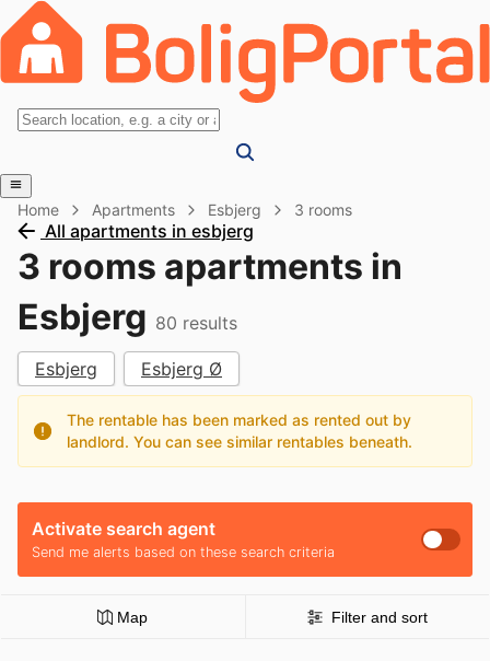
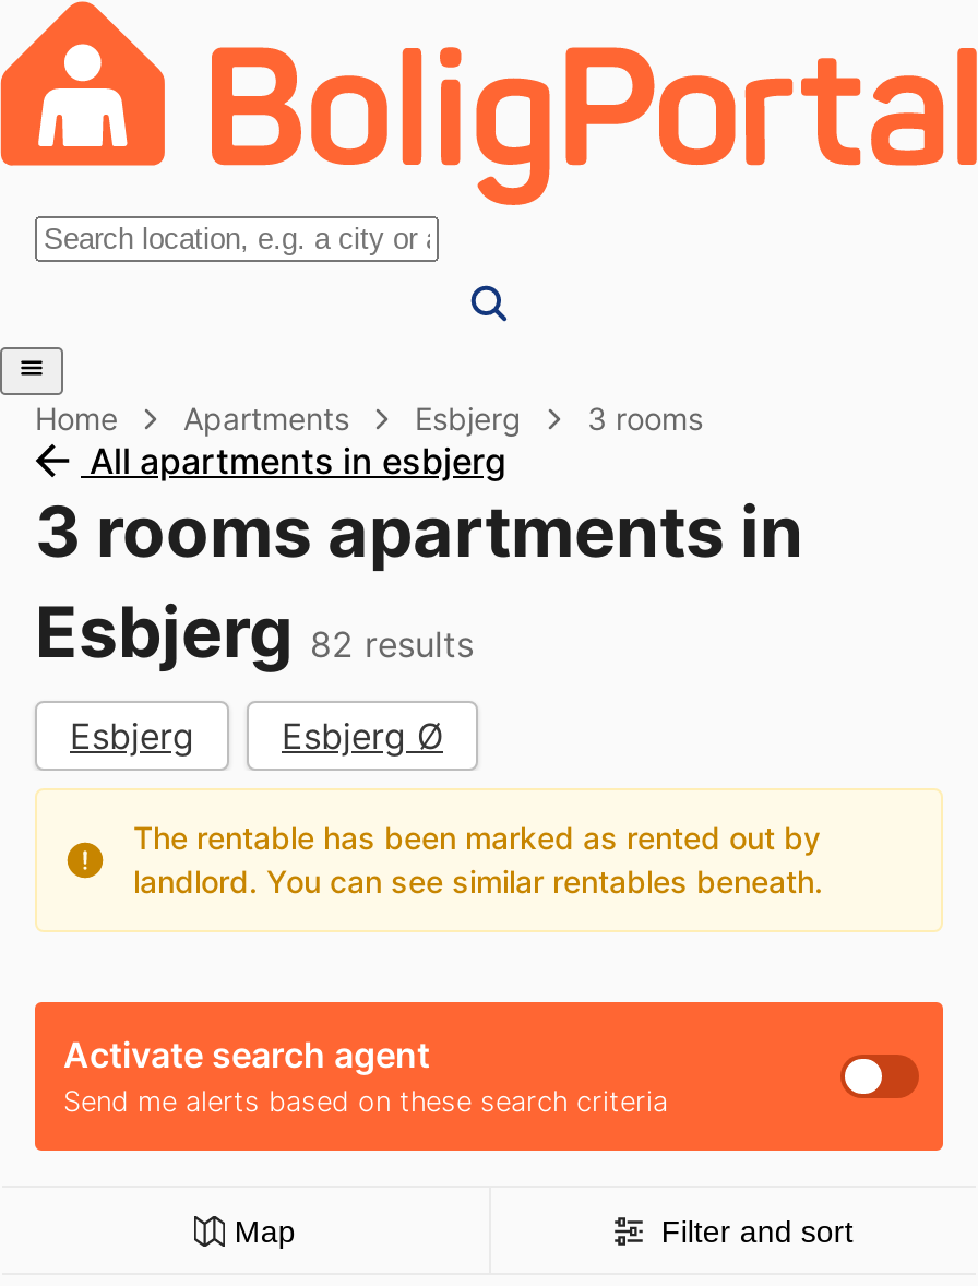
- Esbjerg 80 results
+ Esbjerg 82 results
